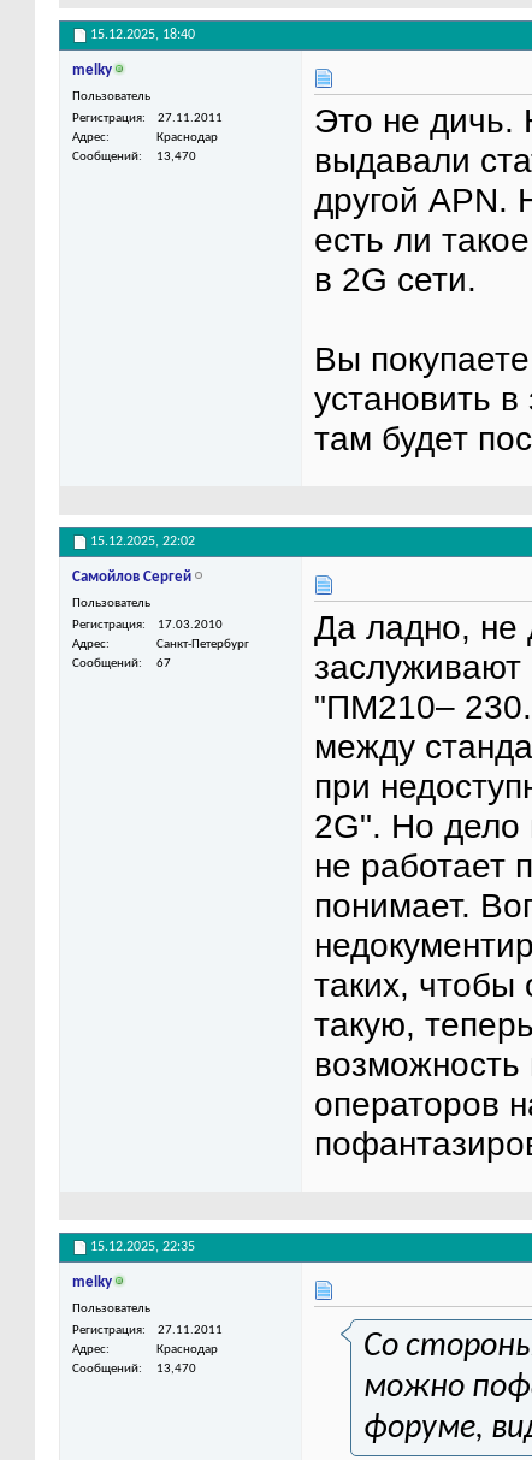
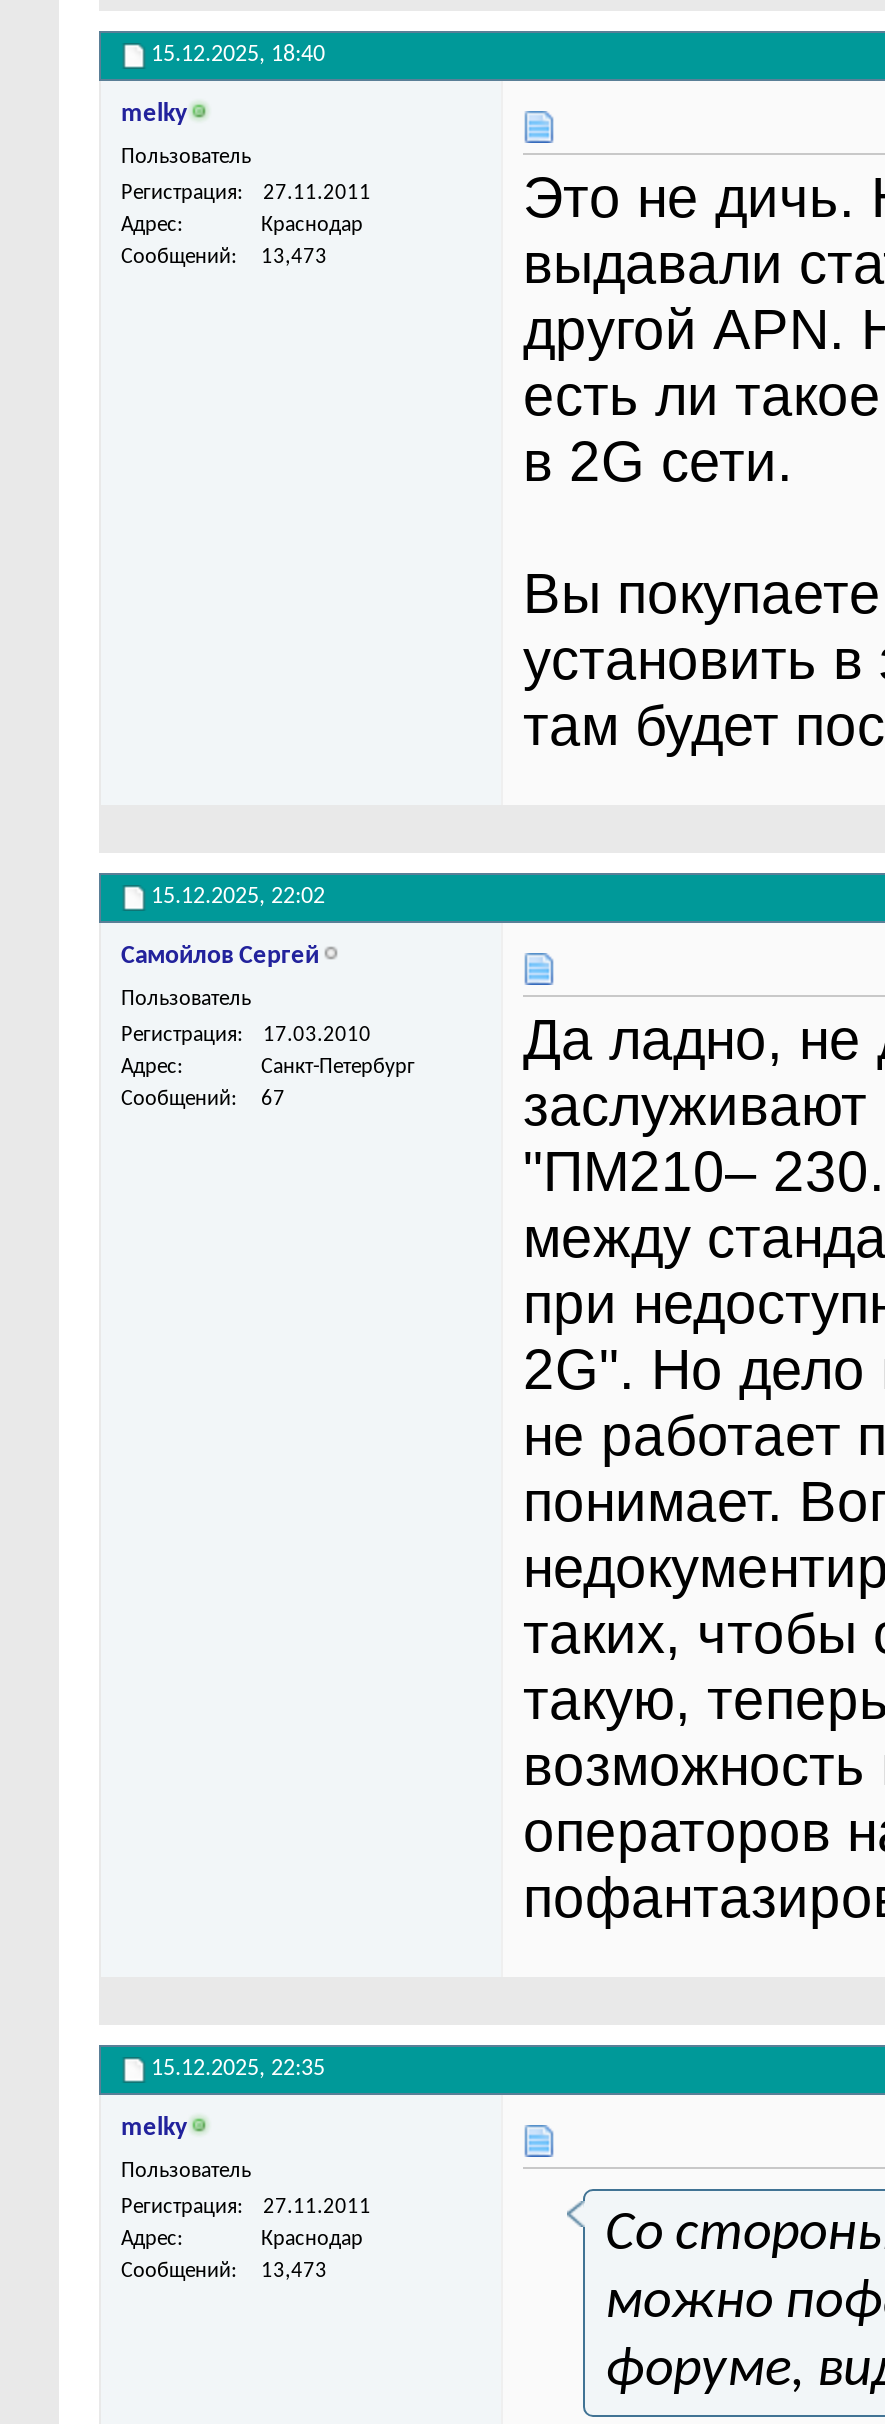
- Сообщений 13,470
+ Сообщений 13,473

- Сообщений 13,470
+ Сообщений 13,473
